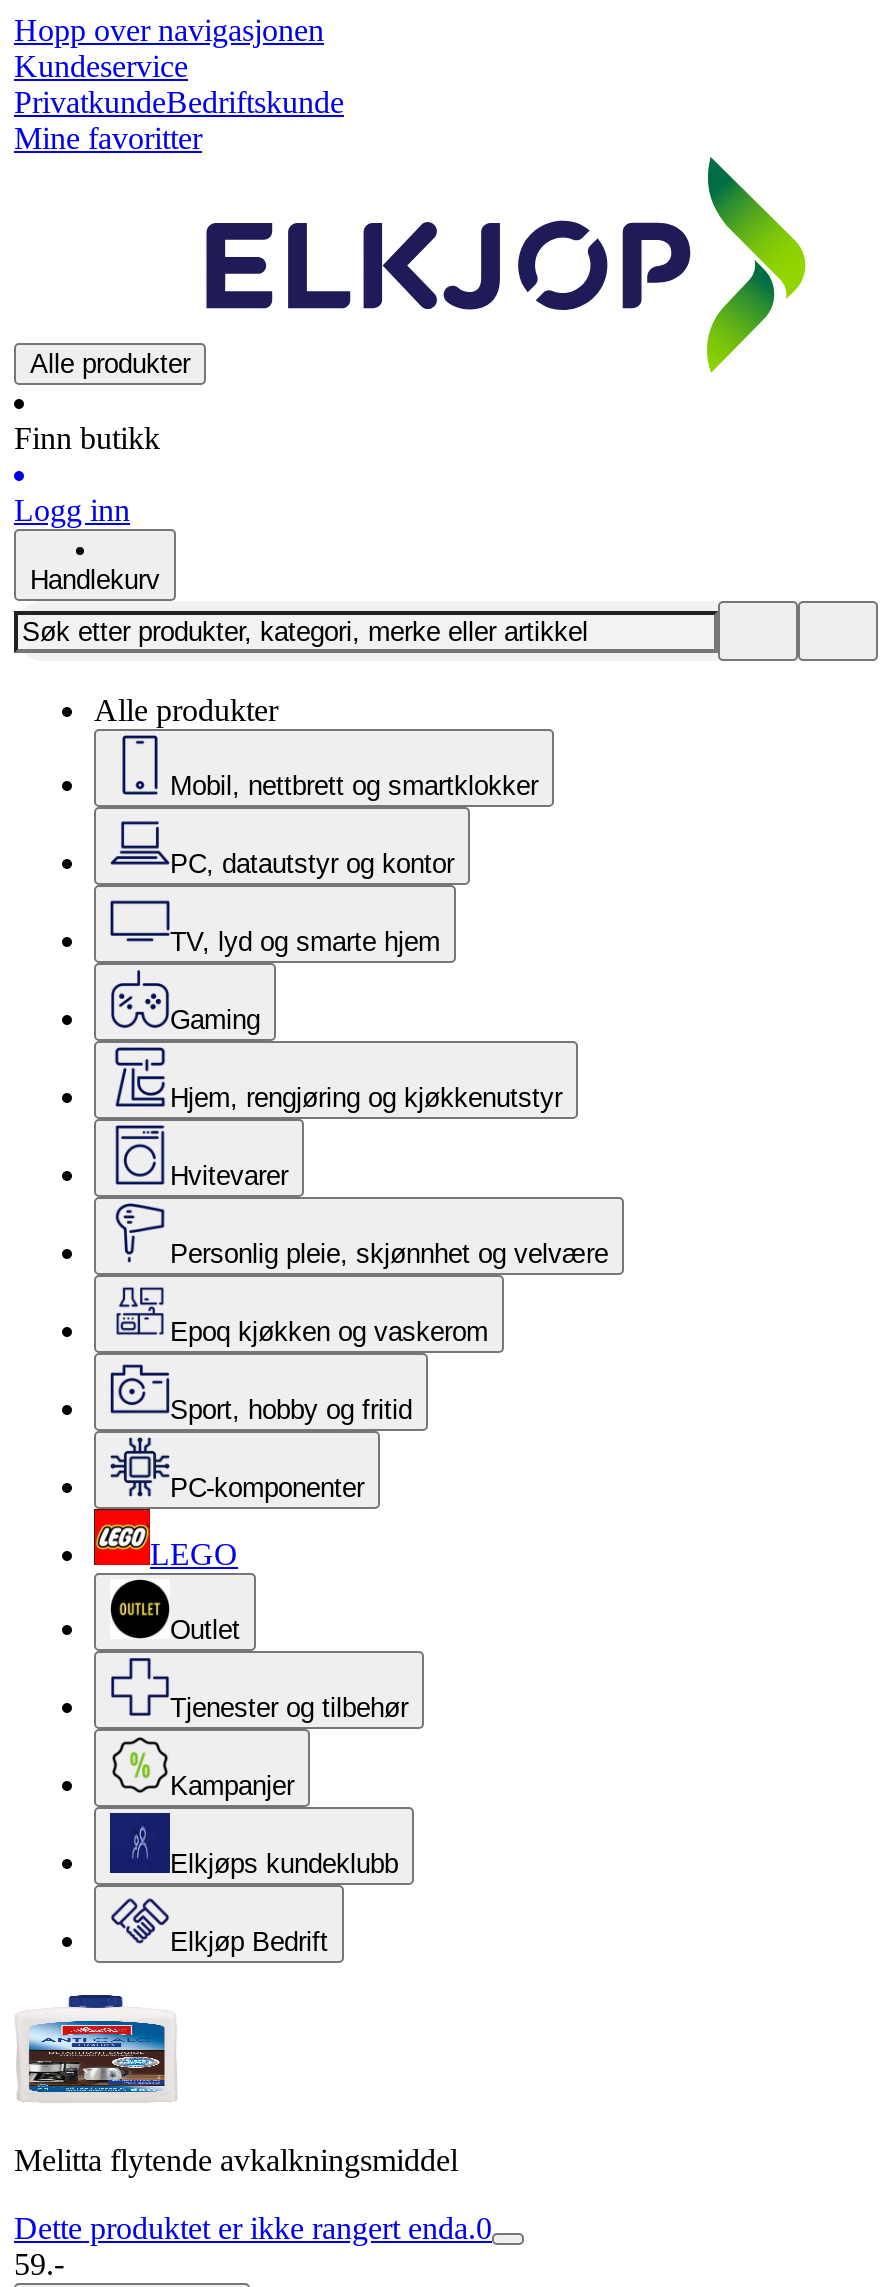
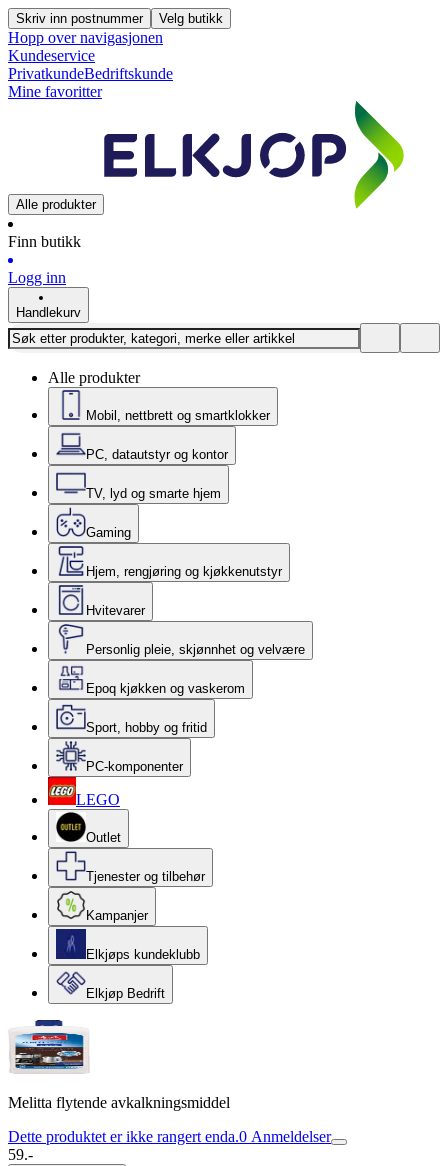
+ Skriv inn postnummer
+ Velg butikk

- Dette produktet er ikke rangert enda.0
+ Dette produktet er ikke rangert enda.0 Anmeldelser
